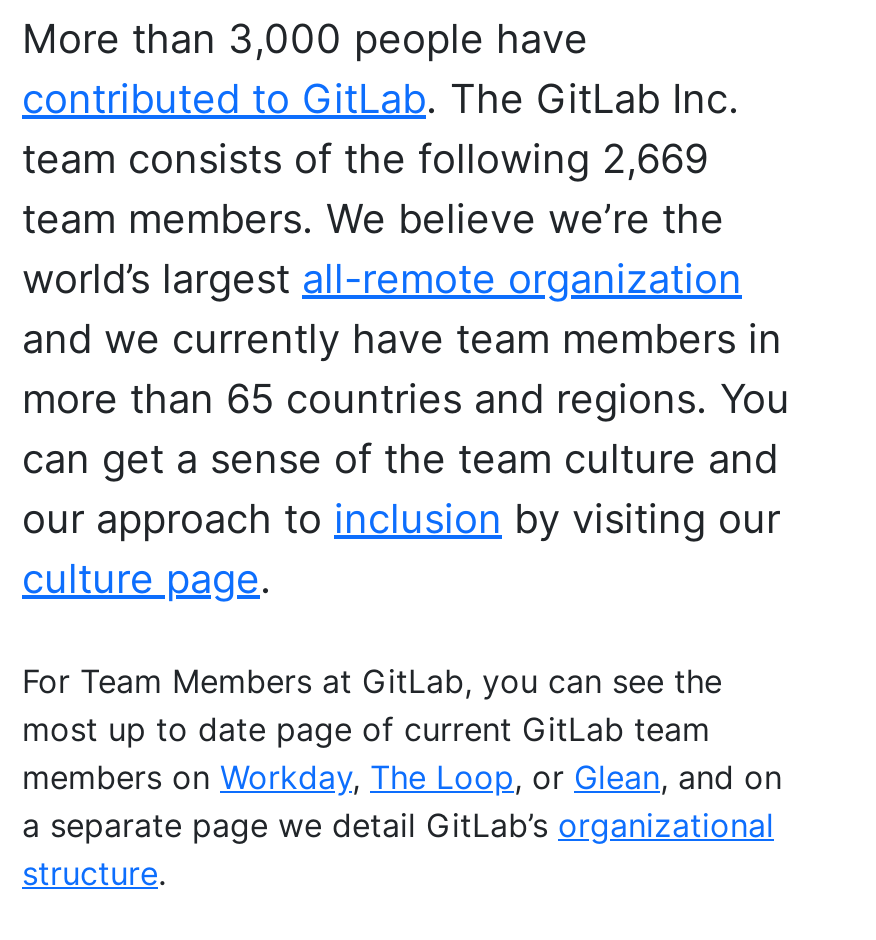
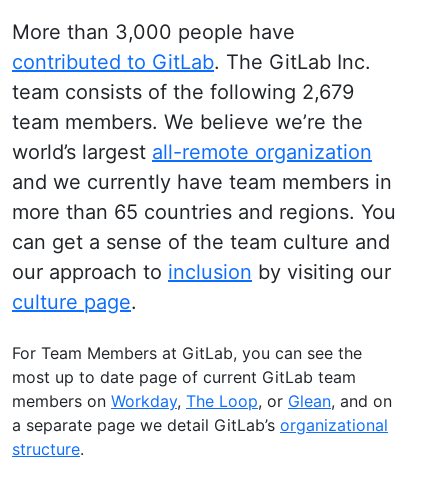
- team consists of the following 2,669
+ team consists of the following 2,679
